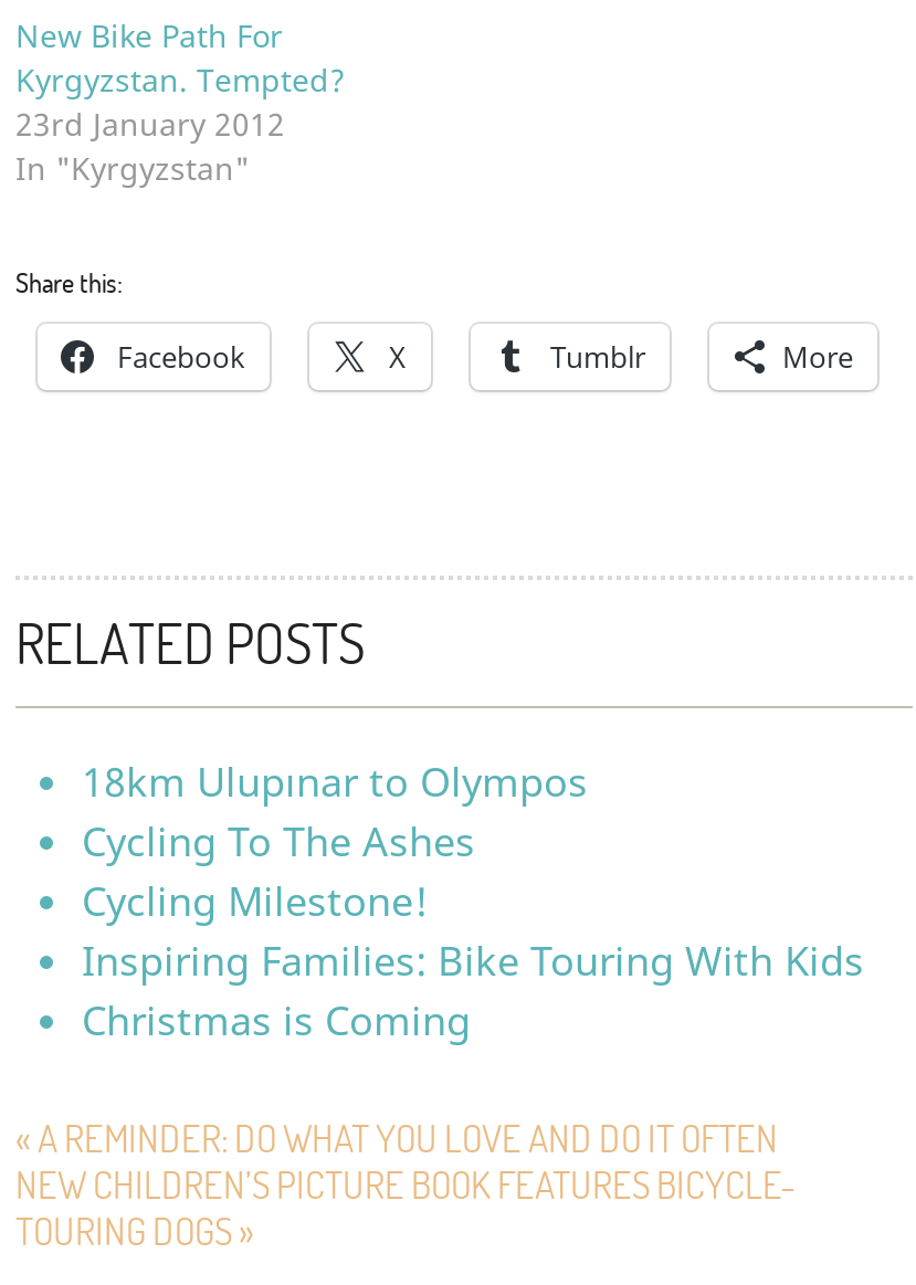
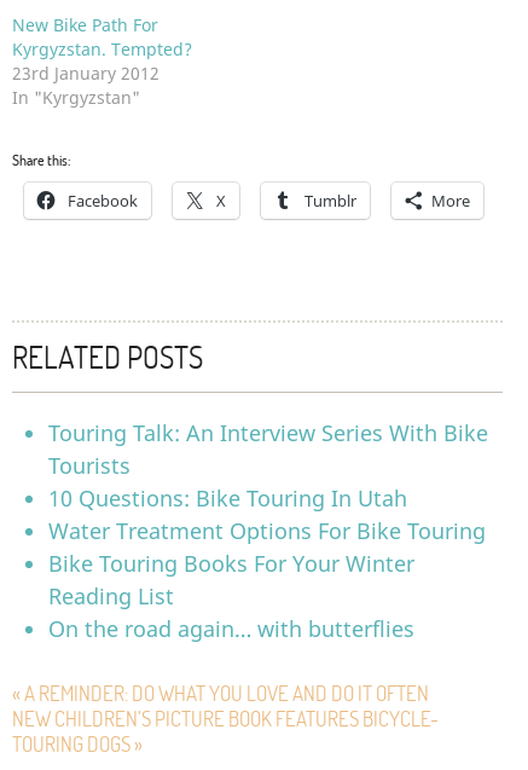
- 18km Ulupınar to Olympos
- Cycling To The Ashes
- Cycling Milestone!
- Inspiring Families: Bike Touring With Kids
- Christmas is Coming
+ Touring Talk: An Interview Series With Bike
+ Tourists
+ 10 Questions: Bike Touring In Utah
+ Water Treatment Options For Bike Touring
+ Bike Touring Books For Your Winter
+ Reading List
+ On the road again… with butterflies
